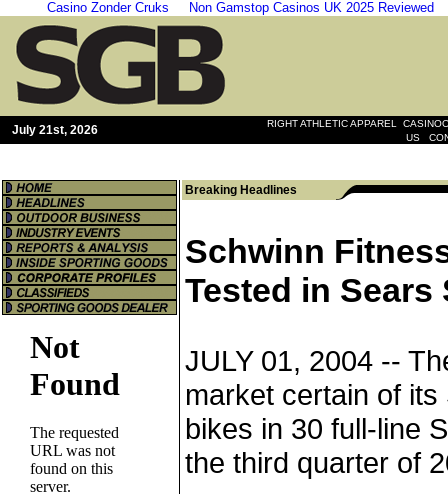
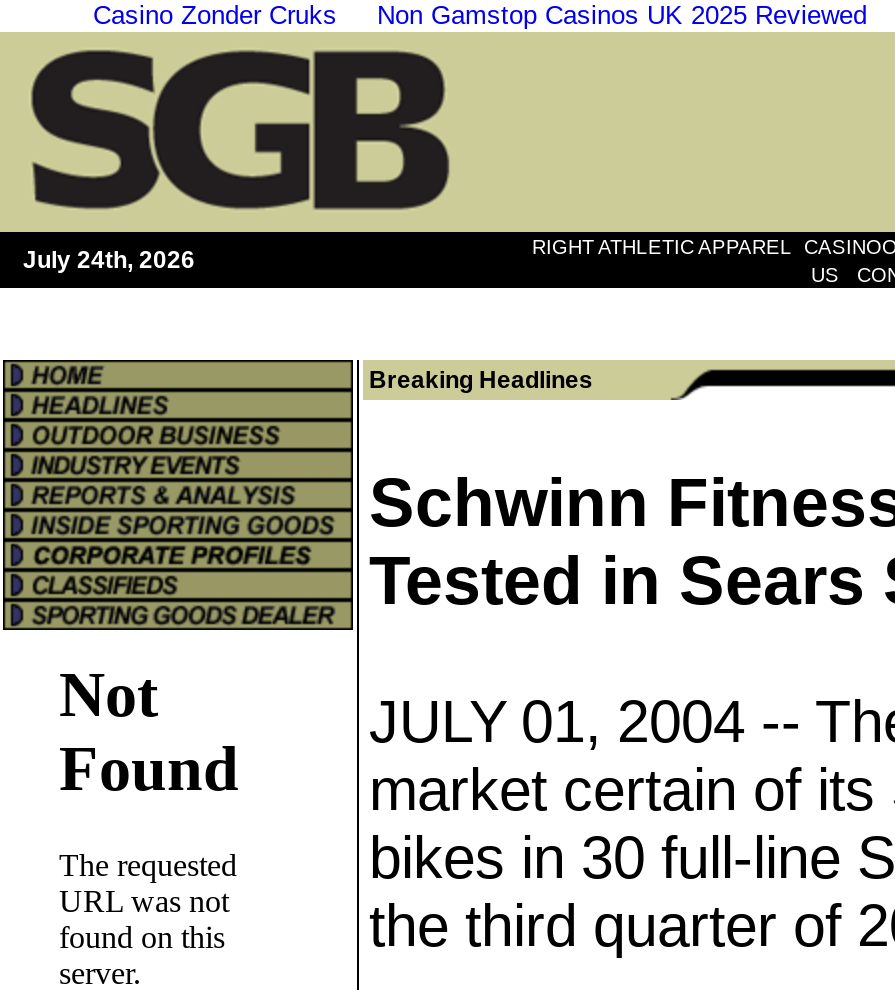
- July 21st, 2026
+ July 24th, 2026
